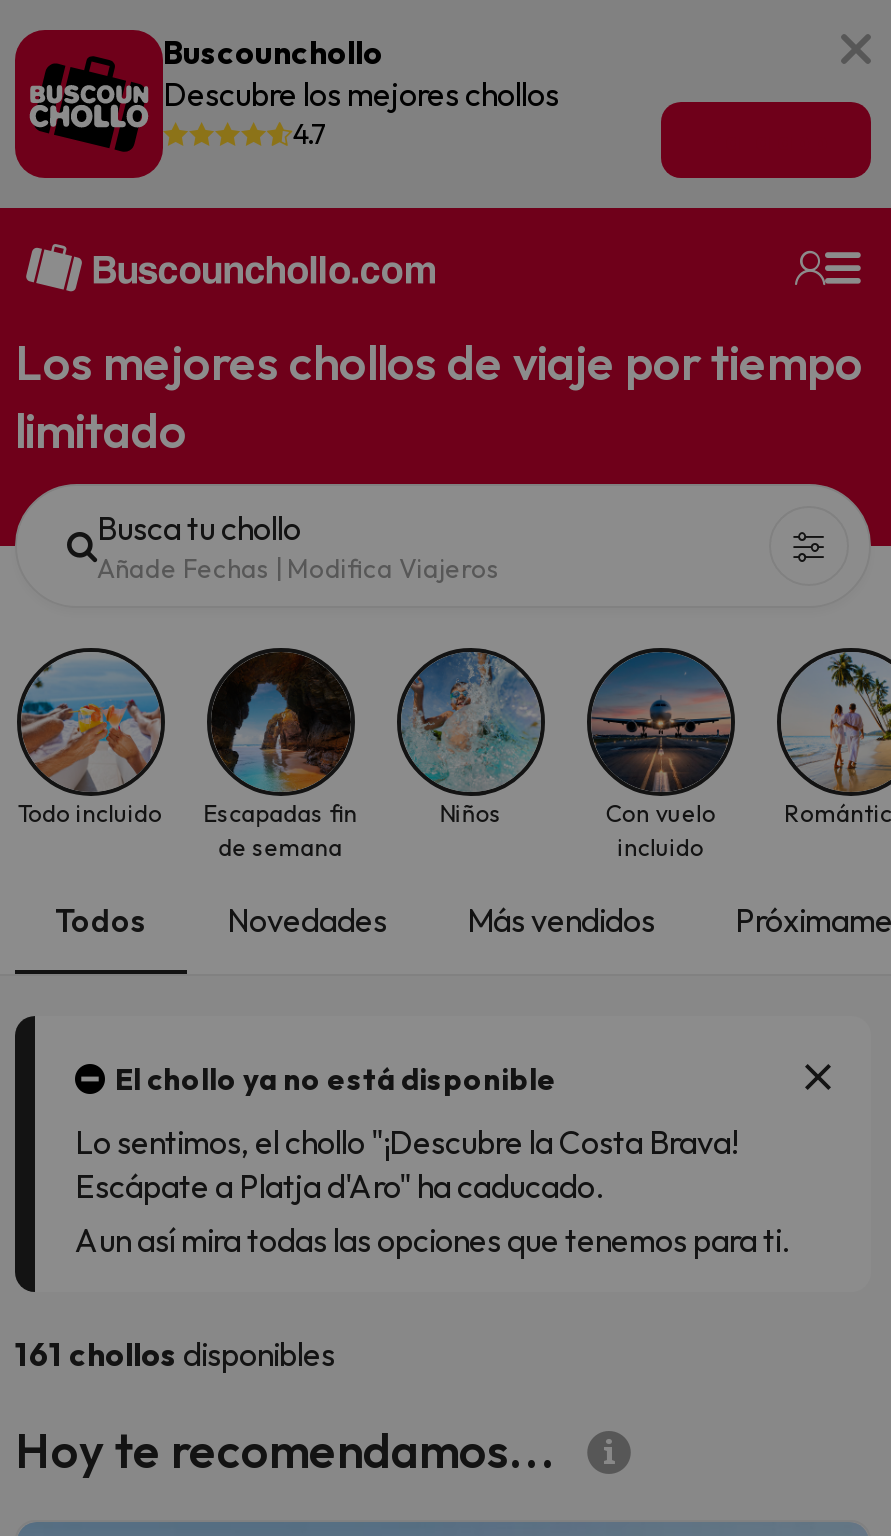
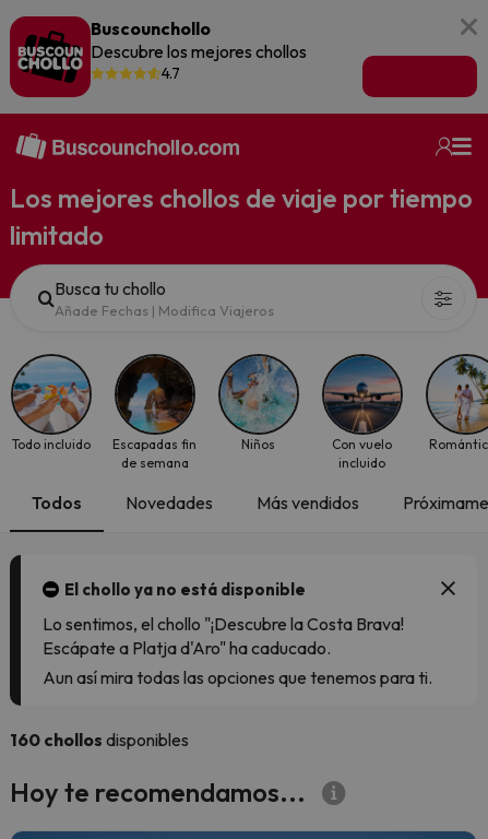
- 161 chollos disponibles
+ 160 chollos disponibles
